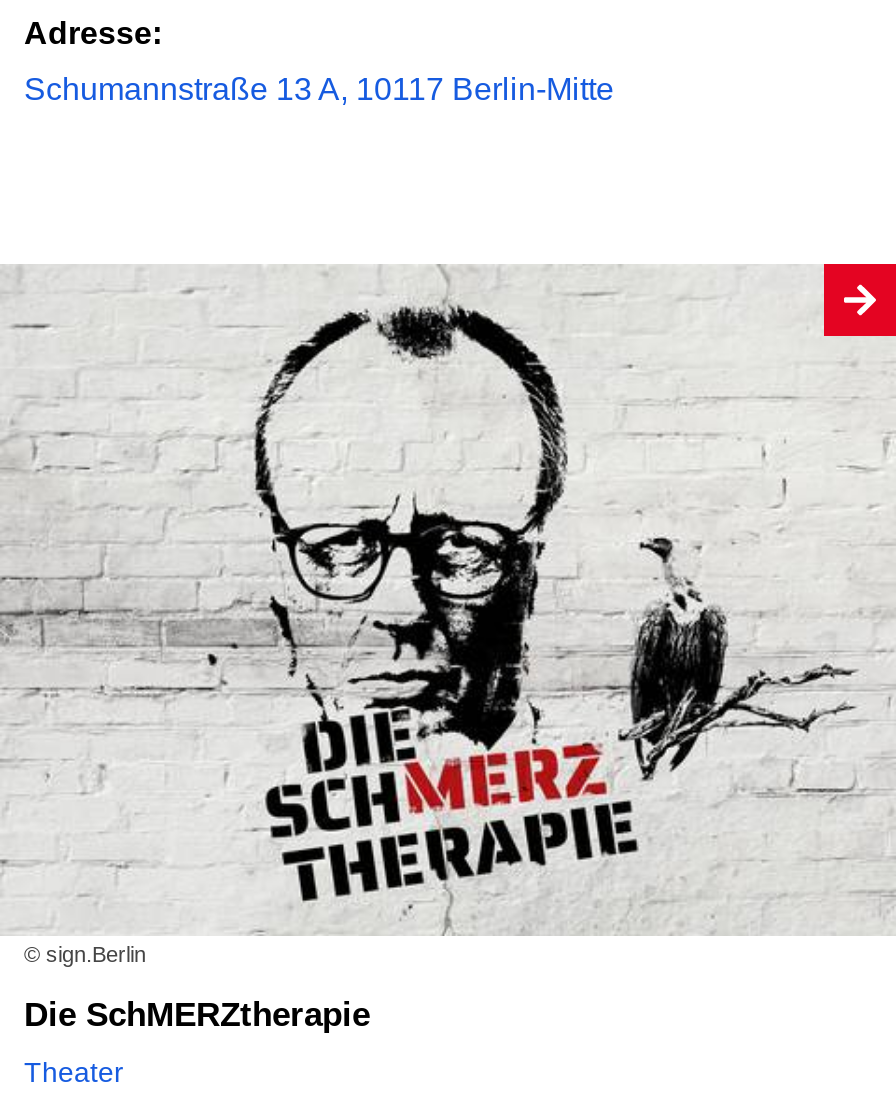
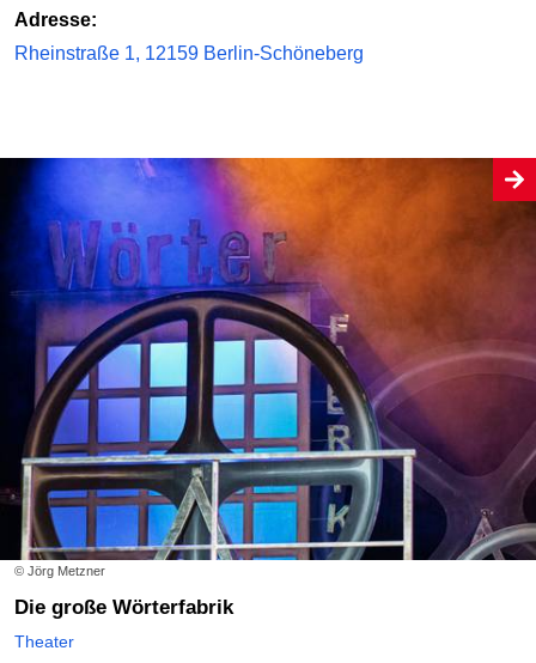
- Schumannstraße 13 A, 10117 Berlin-Mitte
+ Rheinstraße 1, 12159 Berlin-Schöneberg

- [image]
- © sign.Berlin
+ [image]
+ © Jörg Metzner

- Die SchMERZtherapie
+ Die große Wörterfabrik
